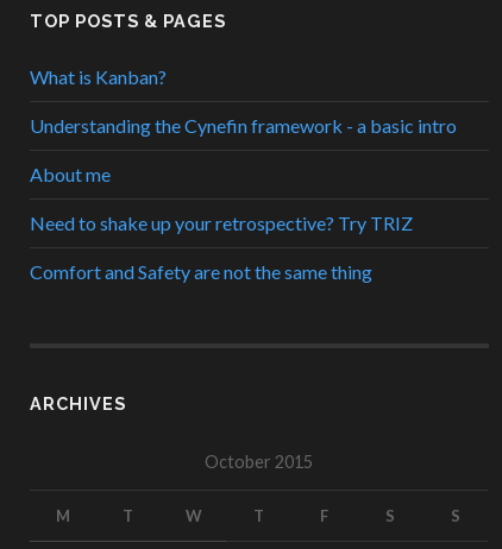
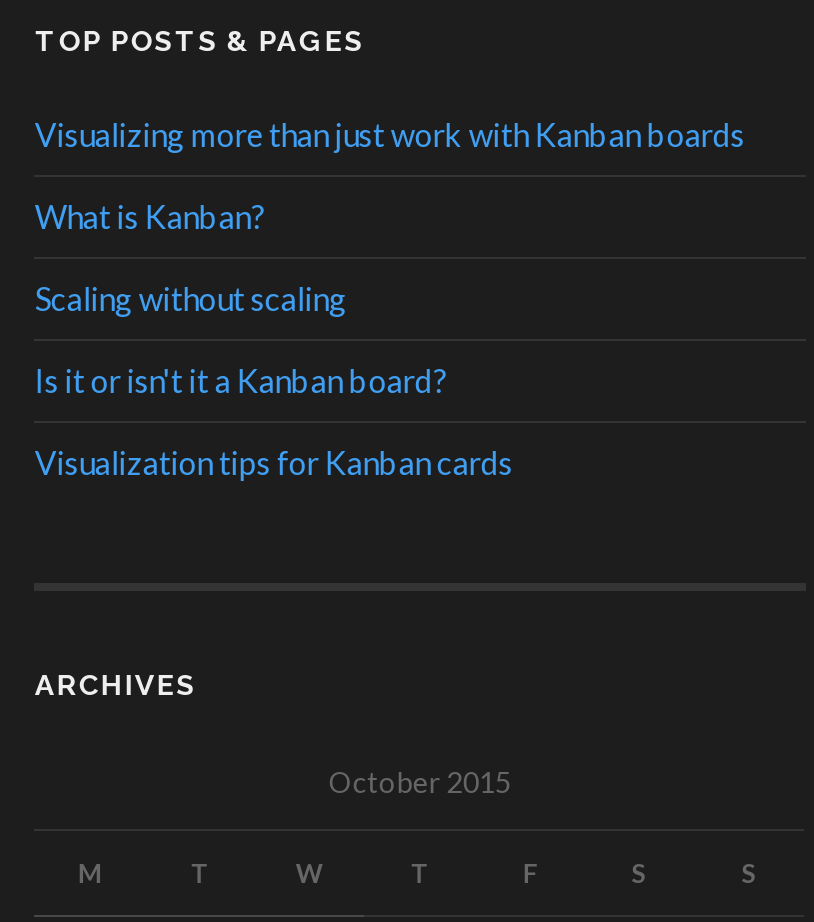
+ Visualizing more than just work with Kanban boards

moved down: What is Kanban?

- Understanding the Cynefin framework - a basic intro
- About me
- Need to shake up your retrospective? Try TRIZ
- Comfort and Safety are not the same thing
+ Scaling without scaling
+ Is it or isn't it a Kanban board?
+ Visualization tips for Kanban cards
